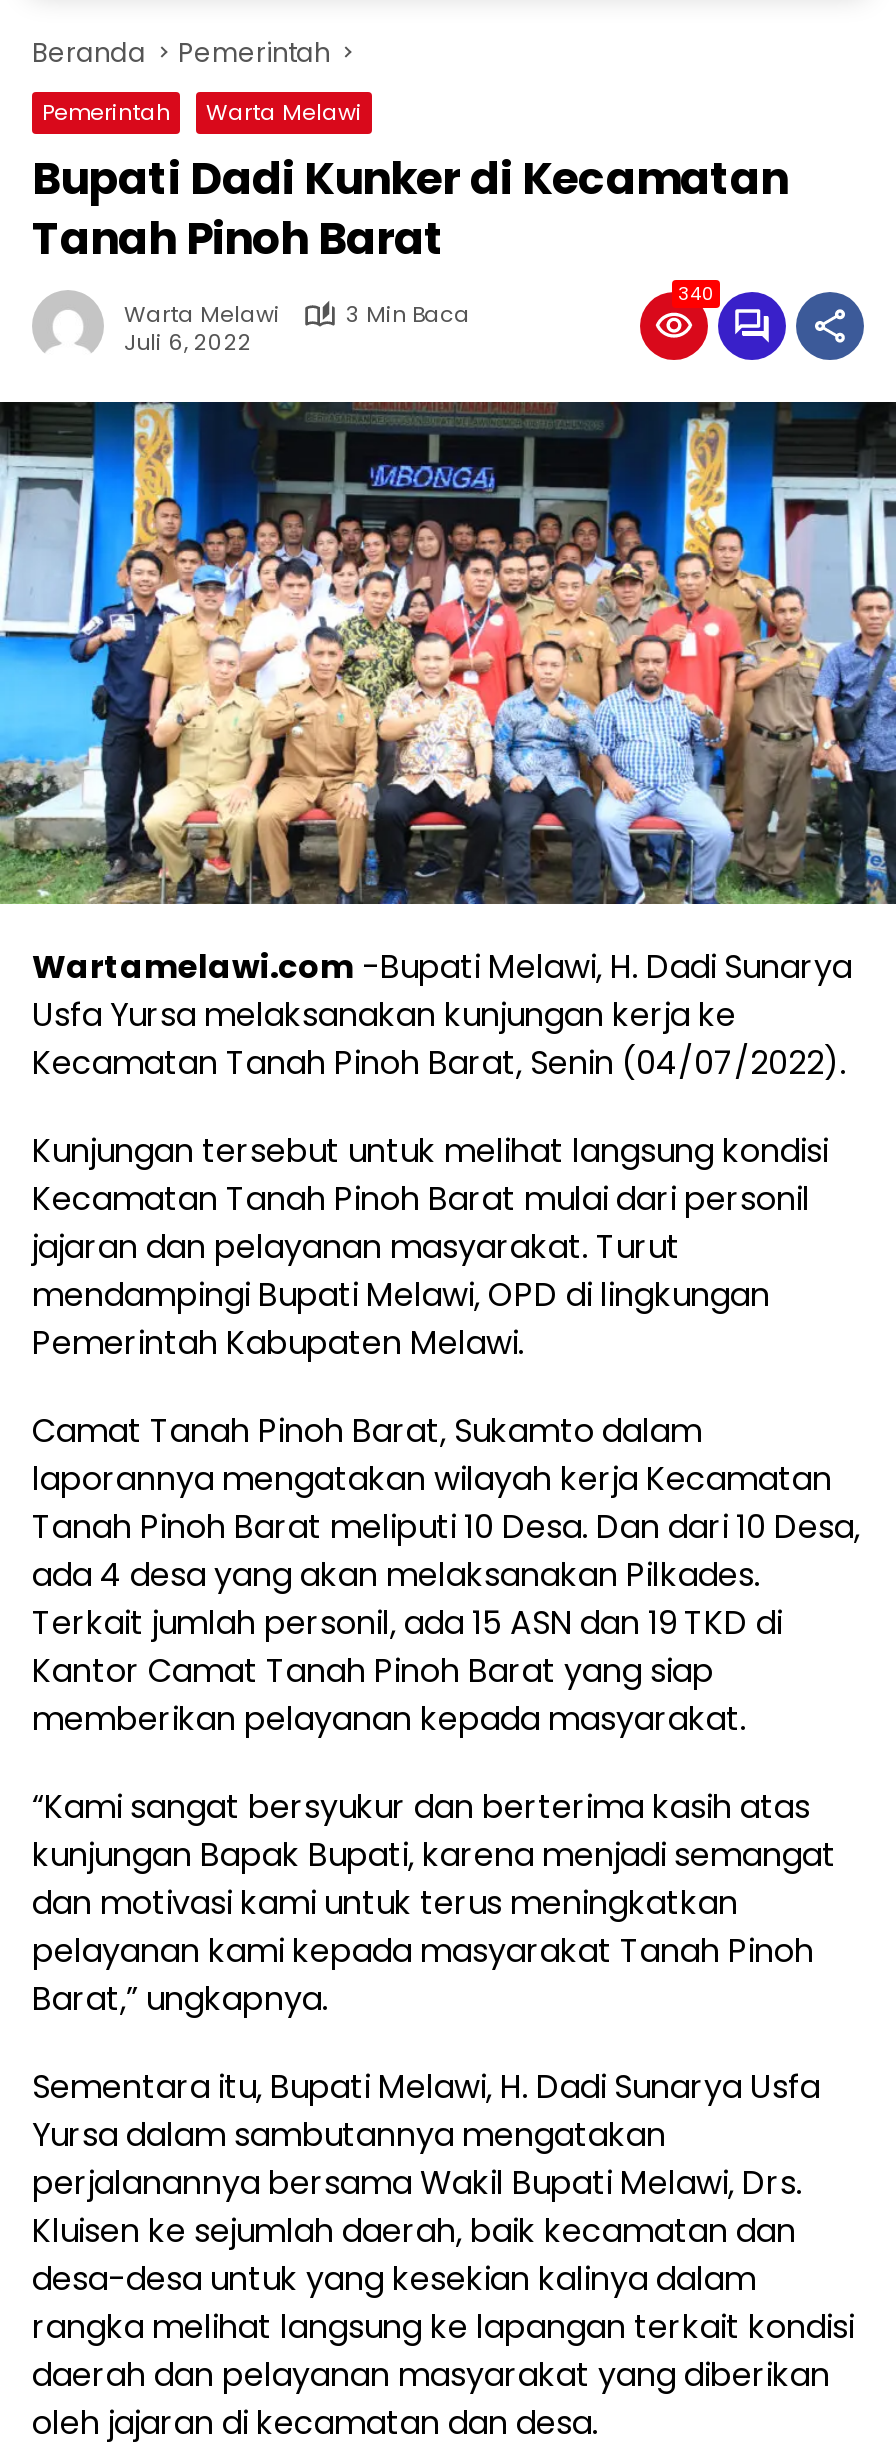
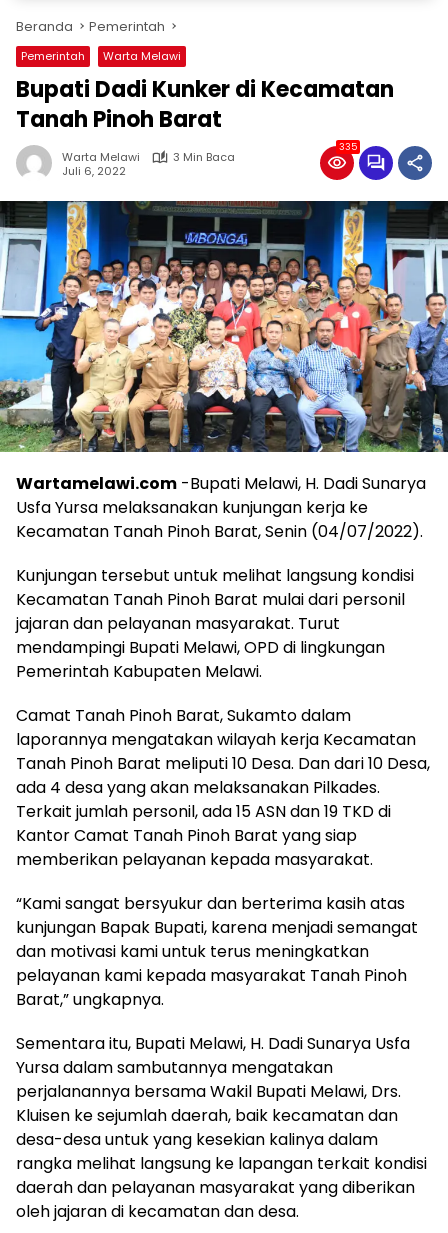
- 340
+ 335
